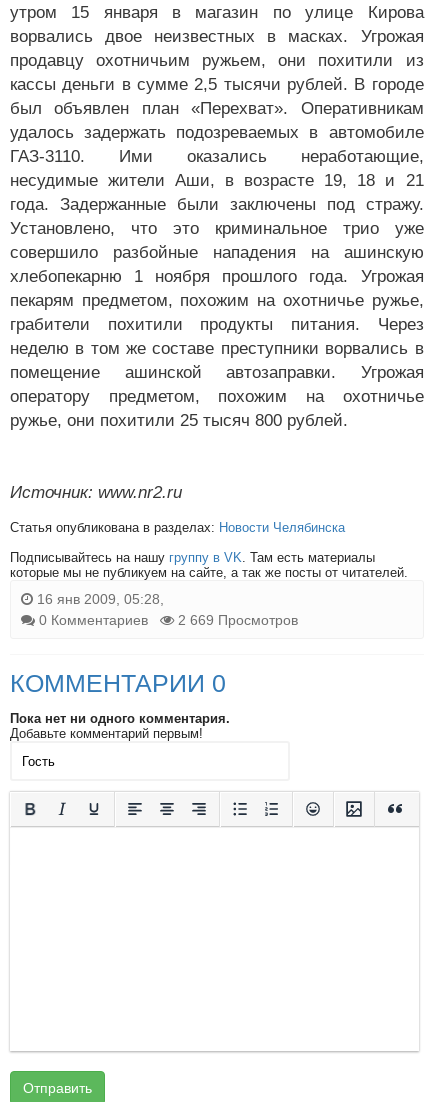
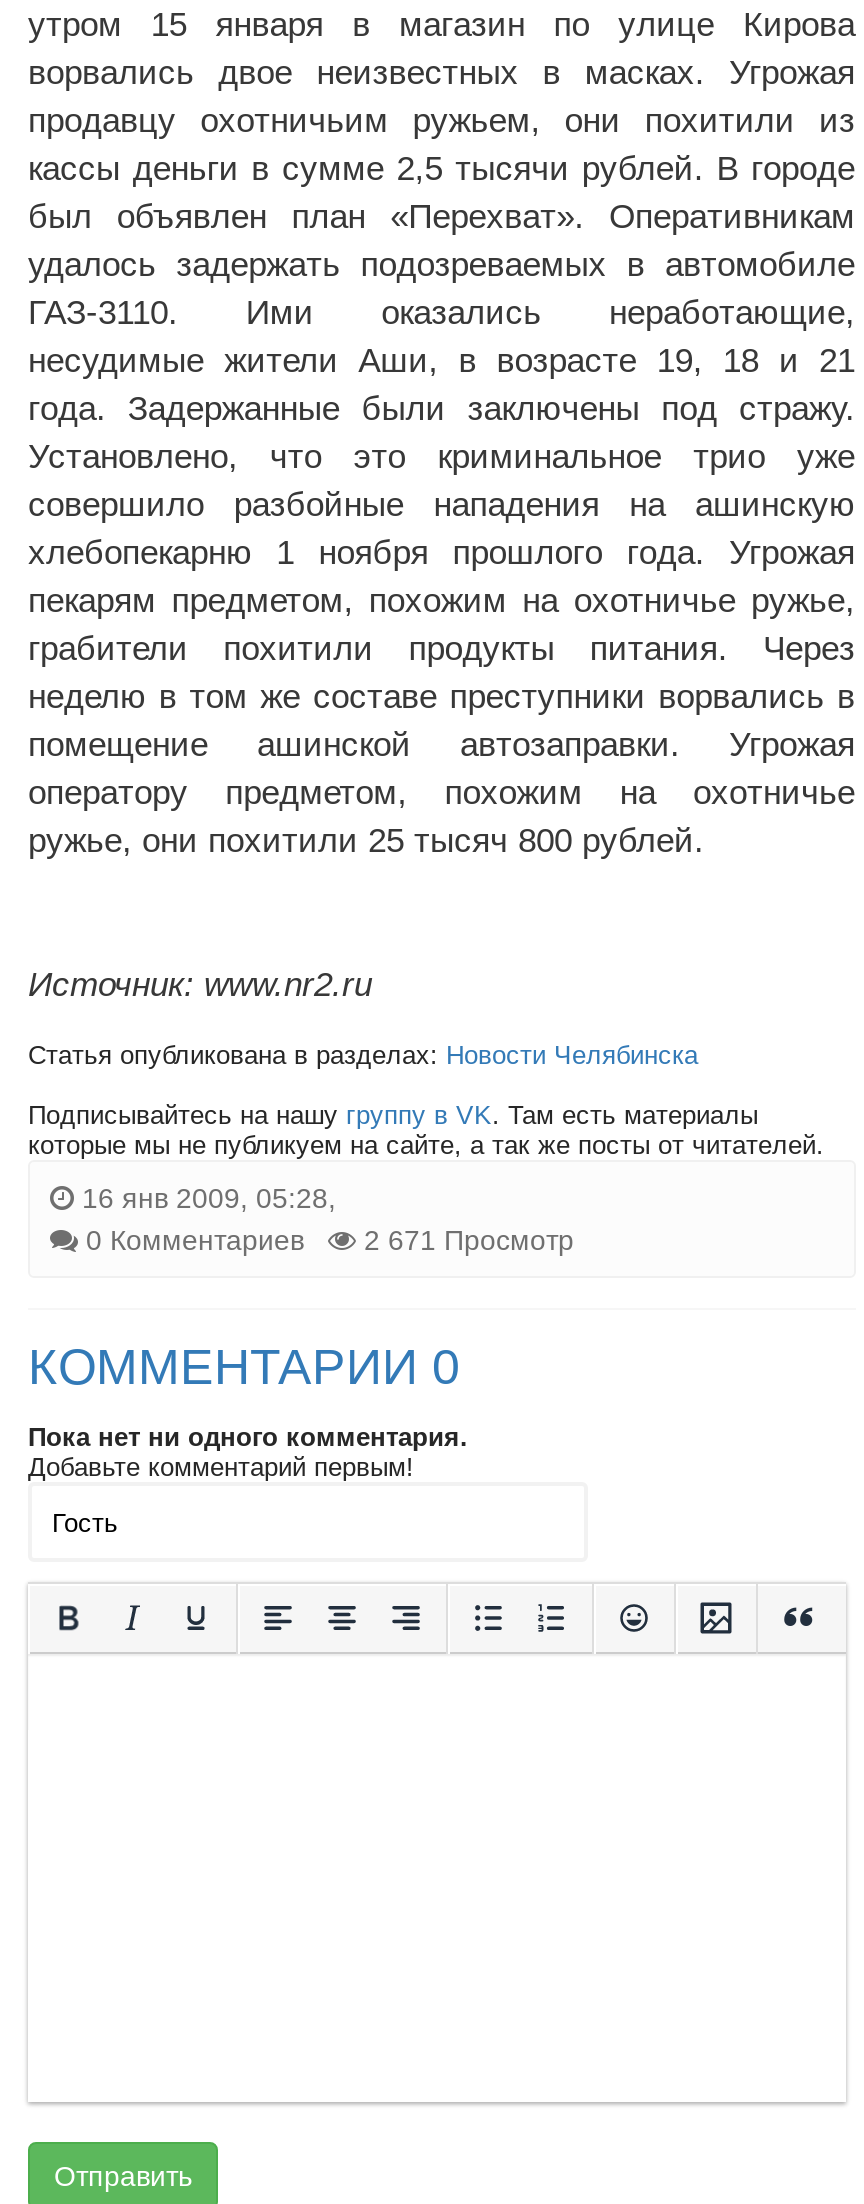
- 0 Комментариев 2 669 Просмотров
+ 0 Комментариев 2 671 Просмотр
